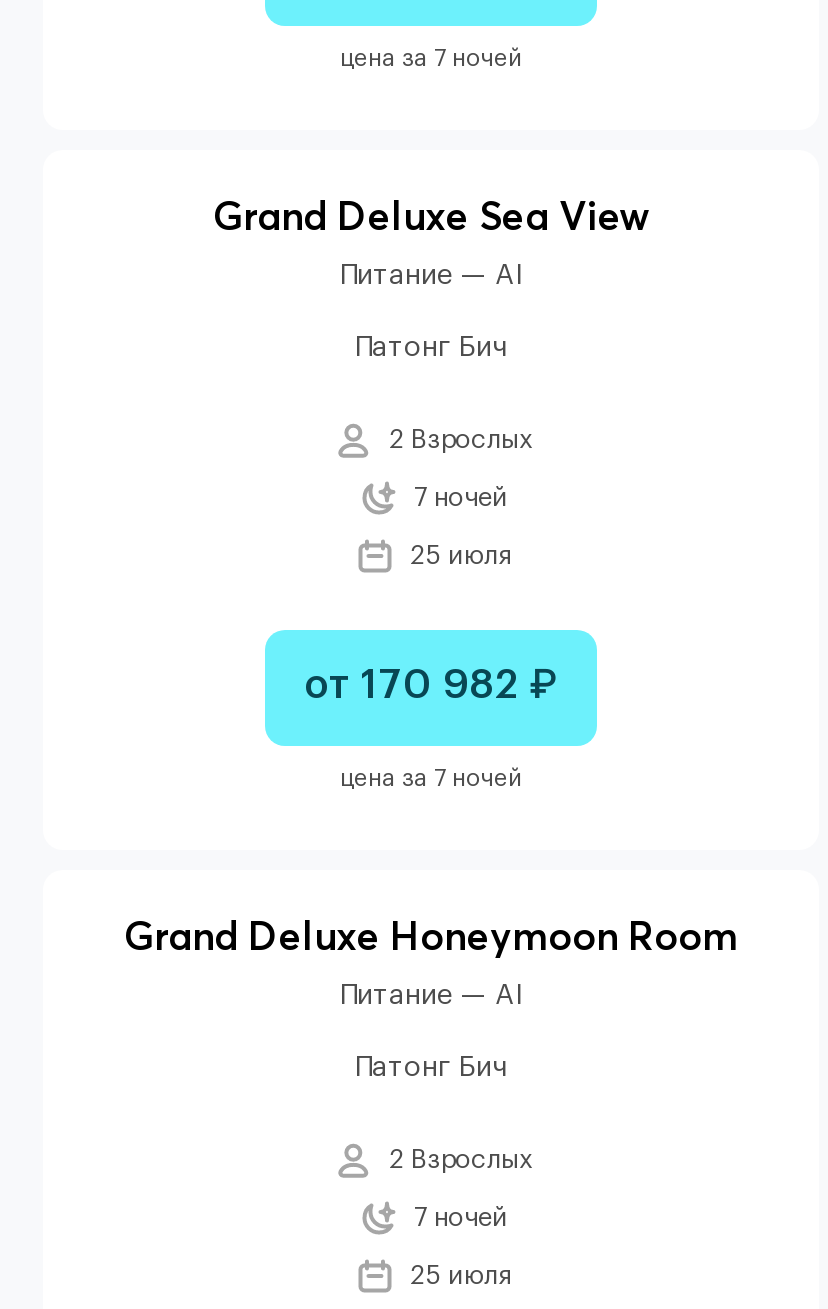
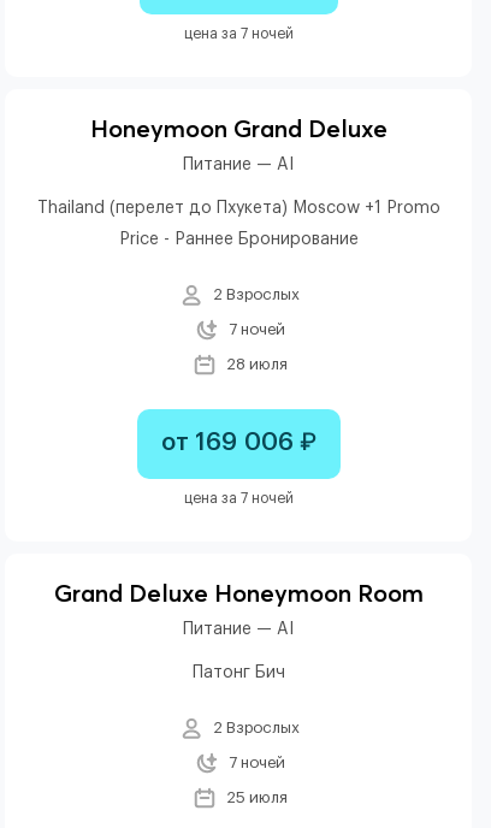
- Grand Deluxe Sea View
+ Honeymoon Grand Deluxe

- Патонг Бич
+ Thailand (перелет до Пхукета) Moscow +1 Promo
+ Price - Раннее Бронирование

- 25 июля
+ 28 июля

- от 170 982 ₽
+ от 169 006 ₽
